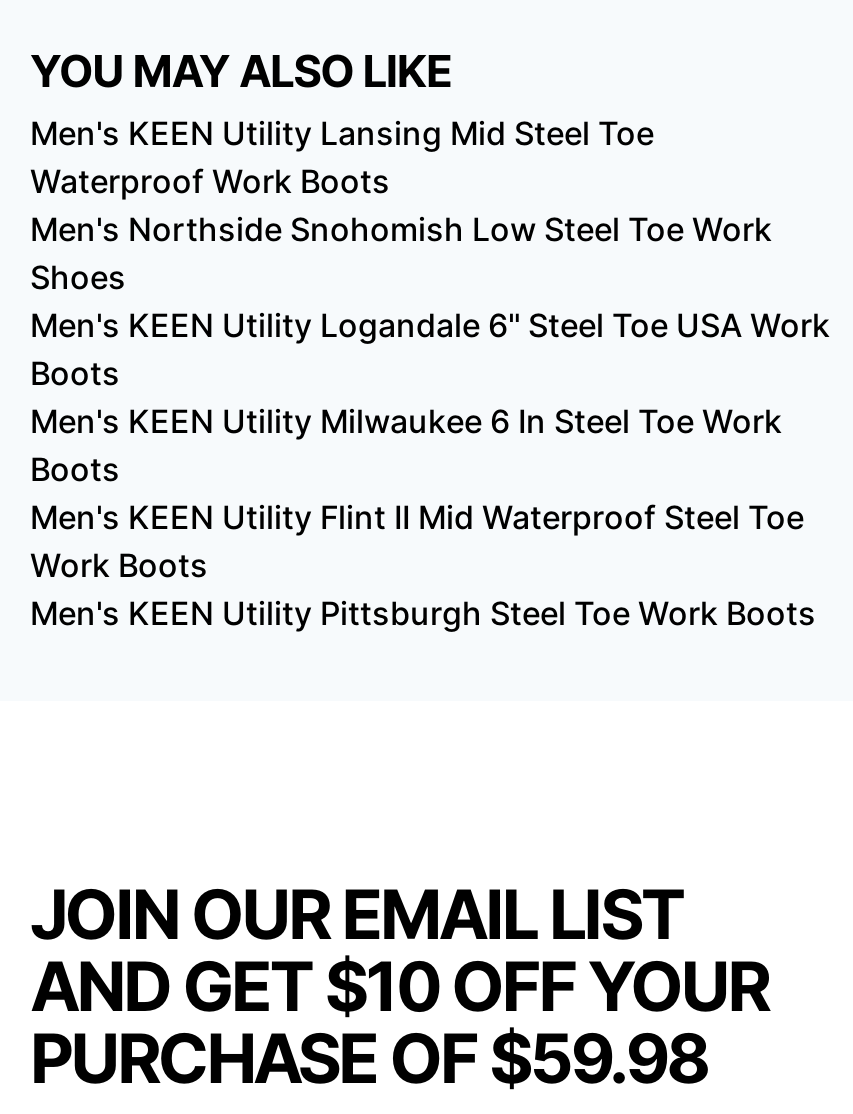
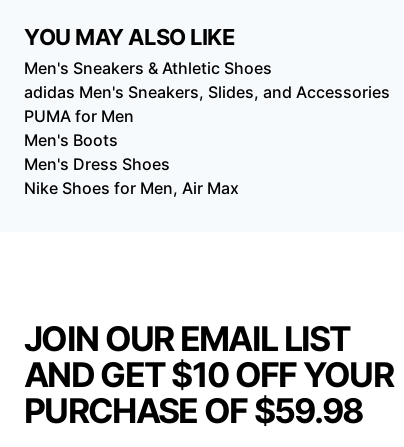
- Men's KEEN Utility Lansing Mid Steel Toe
- Waterproof Work Boots
- Men's Northside Snohomish Low Steel Toe Work
- Shoes
- Men's KEEN Utility Logandale 6" Steel Toe USA Work
- Boots
- Men's KEEN Utility Milwaukee 6 In Steel Toe Work
- Boots
- Men's KEEN Utility Flint II Mid Waterproof Steel Toe
- Work Boots
- Men's KEEN Utility Pittsburgh Steel Toe Work Boots
+ Men's Sneakers & Athletic Shoes
+ adidas Men's Sneakers, Slides, and Accessories
+ PUMA for Men
+ Men's Boots
+ Men's Dress Shoes
+ Nike Shoes for Men, Air Max
